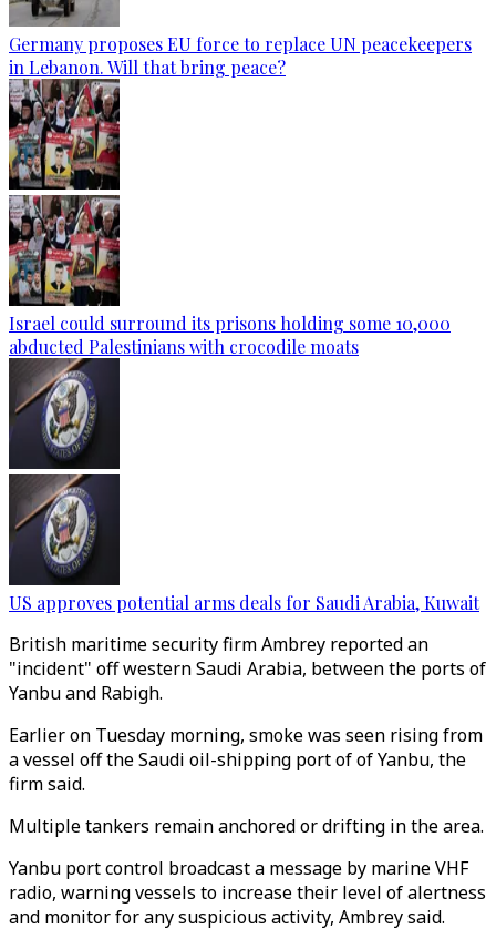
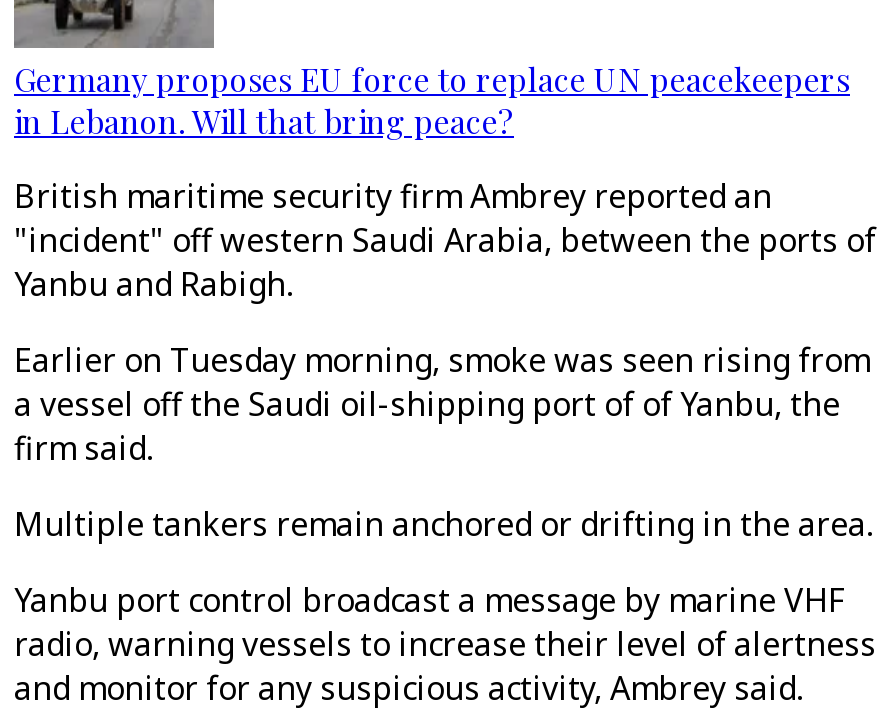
- [image]
- Israel could surround its prisons holding some 10,000
- abducted Palestinians with crocodile moats

- [image]
- US approves potential arms deals for Saudi Arabia, Kuwait
